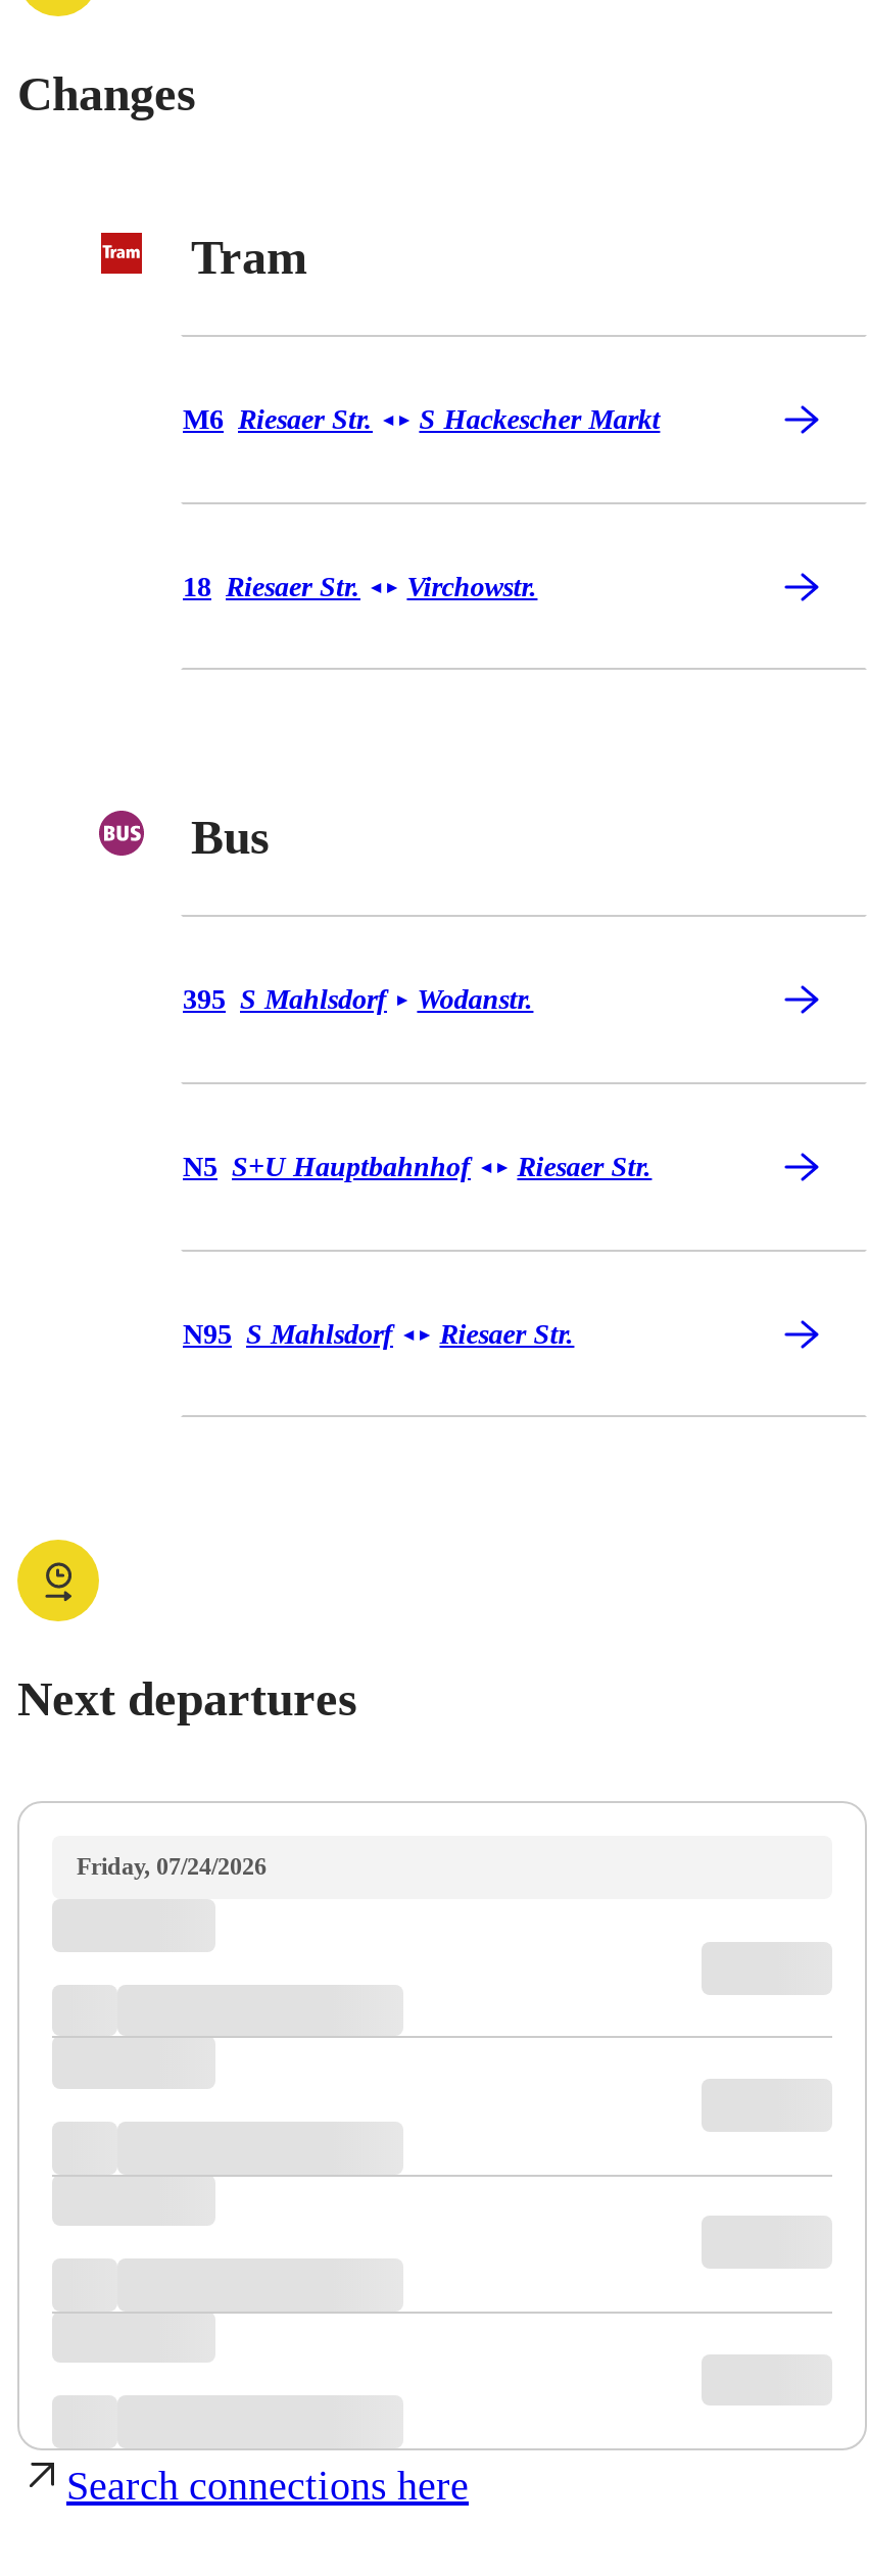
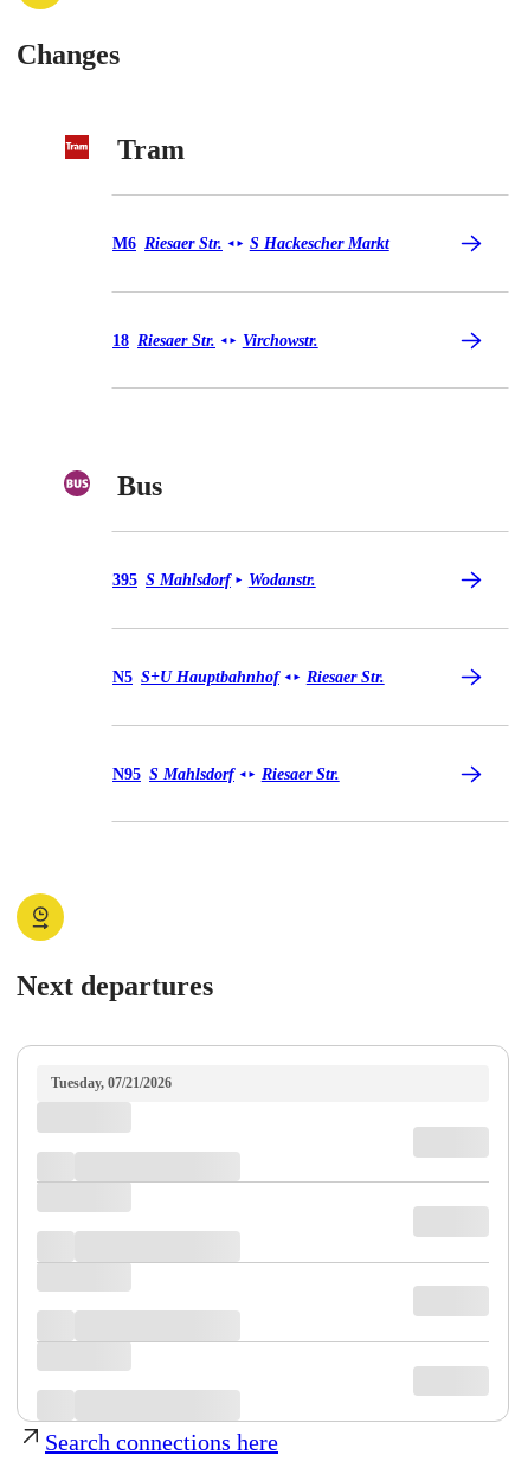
- Friday, 07/24/2026
+ Tuesday, 07/21/2026
